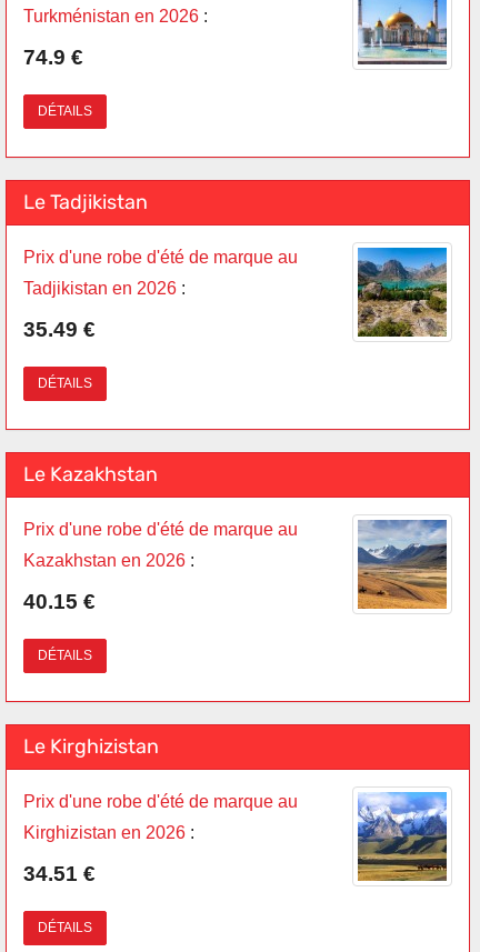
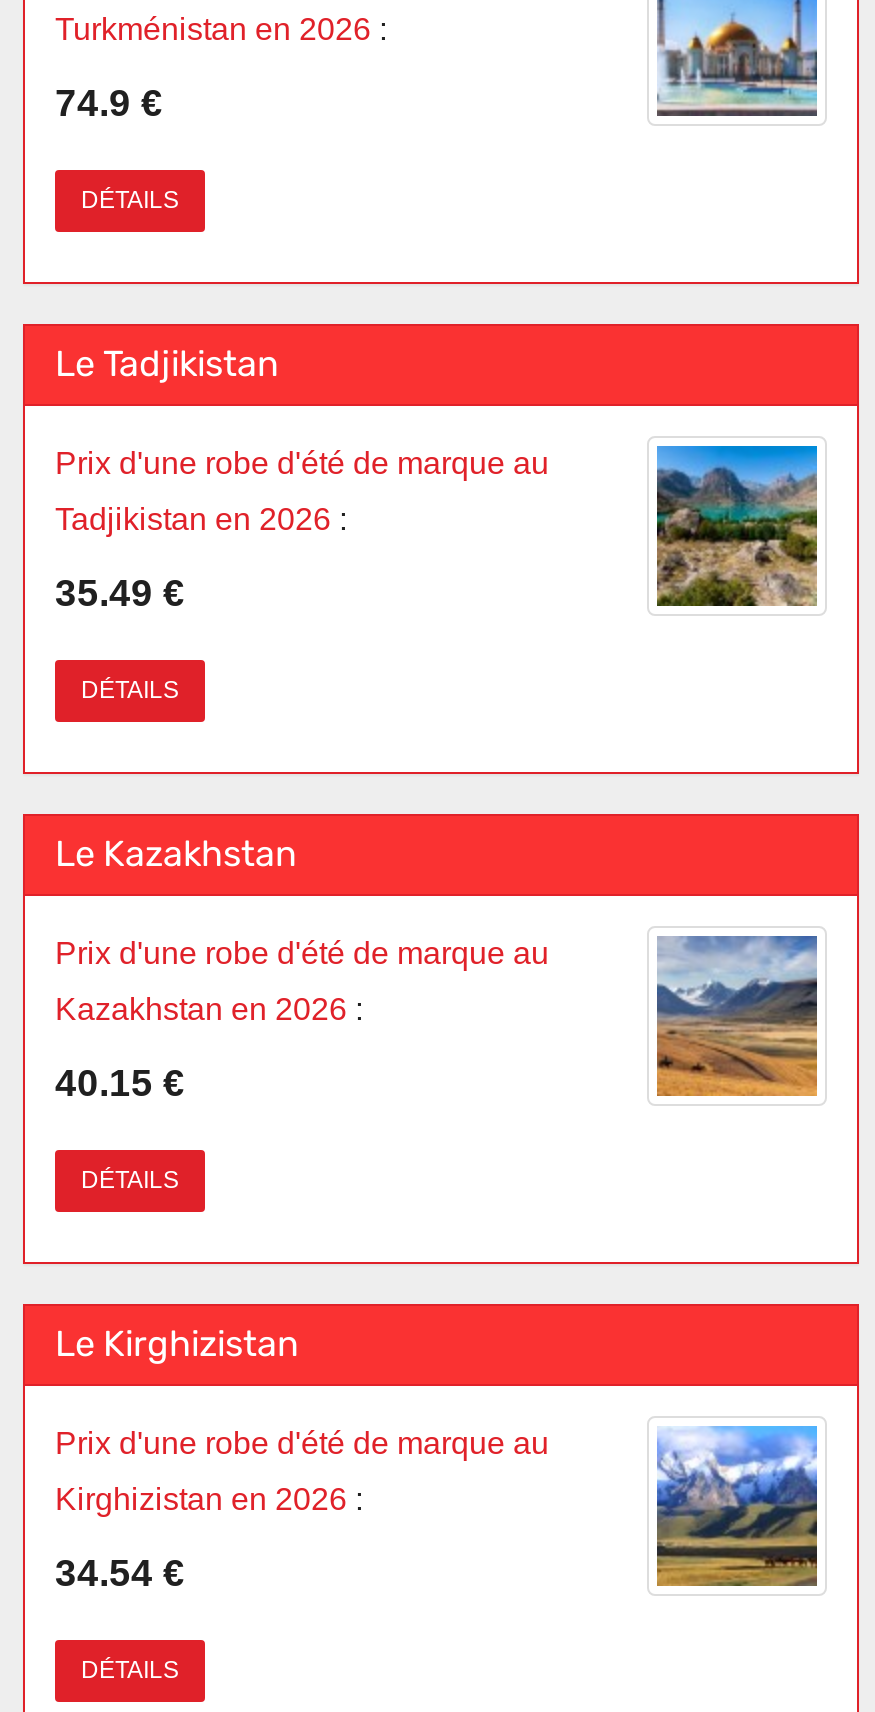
- 34.51 €
+ 34.54 €
